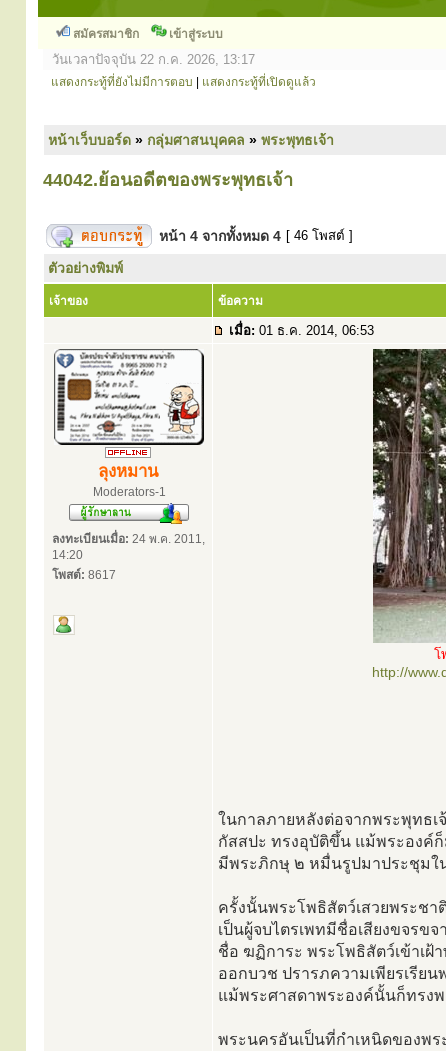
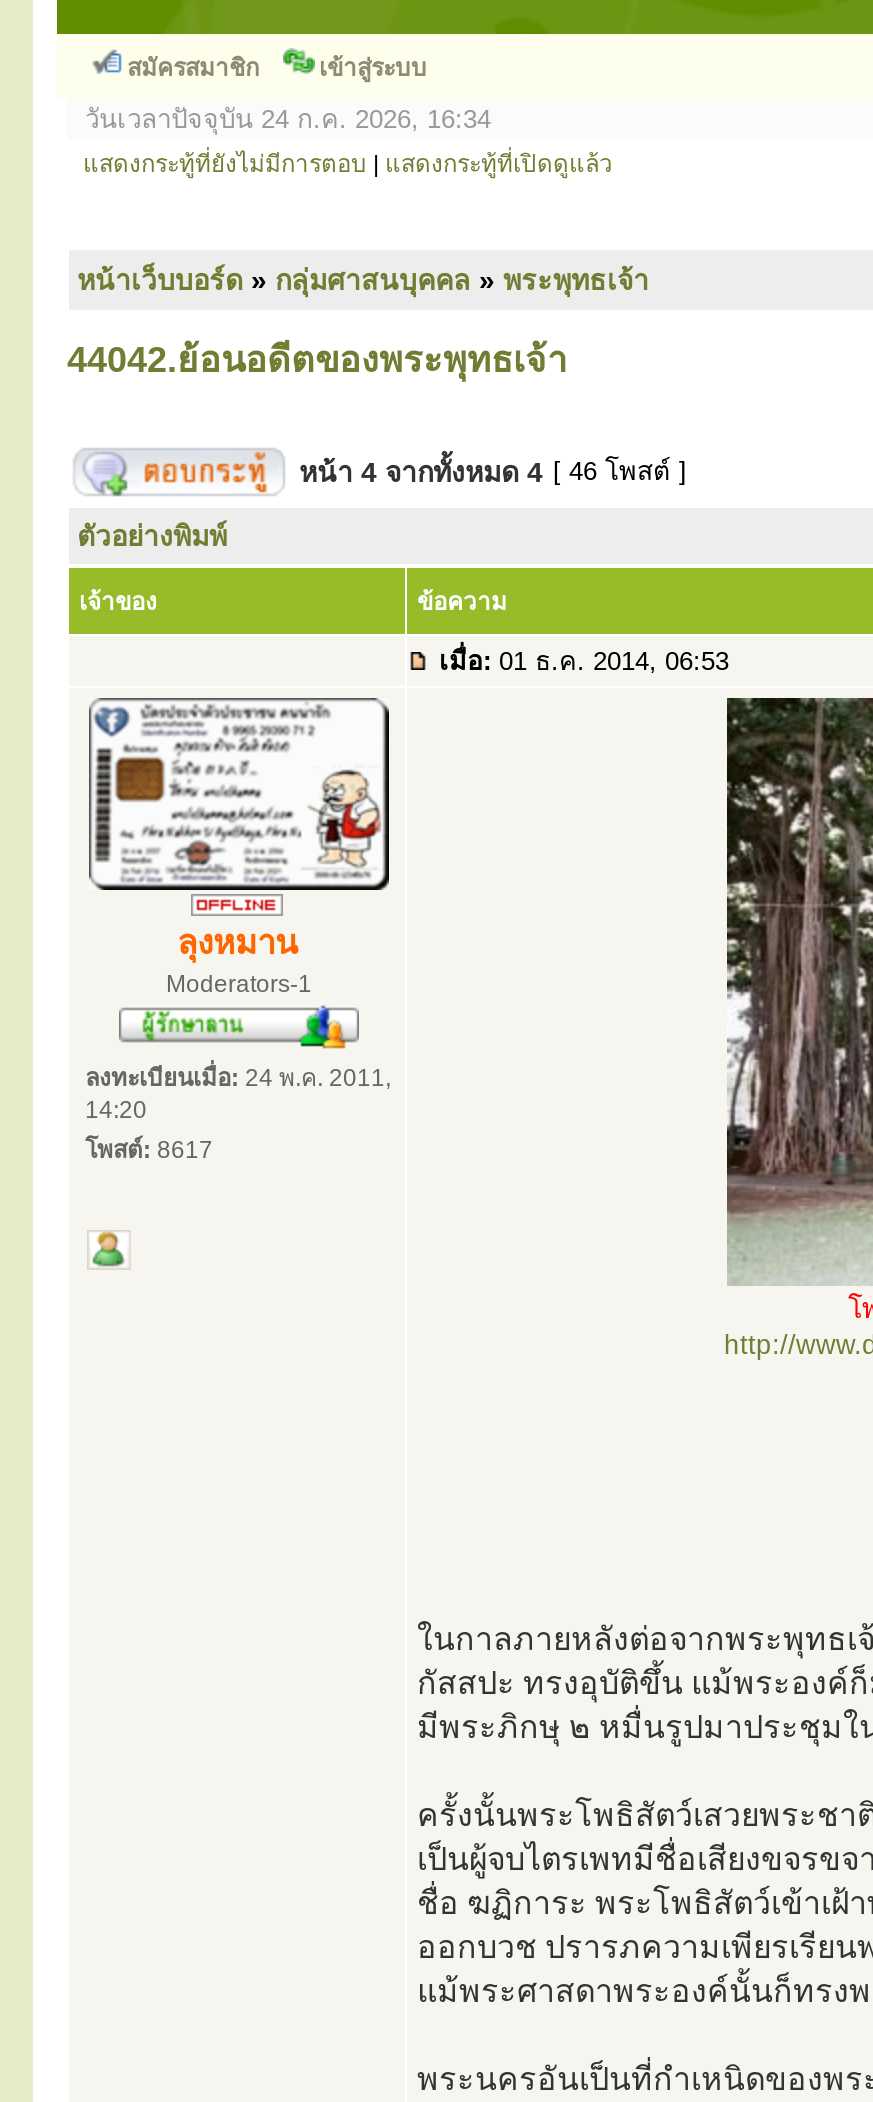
- วันเวลาปัจจุบัน 22 ก.ค. 2026, 13:17
+ วันเวลาปัจจุบัน 24 ก.ค. 2026, 16:34
